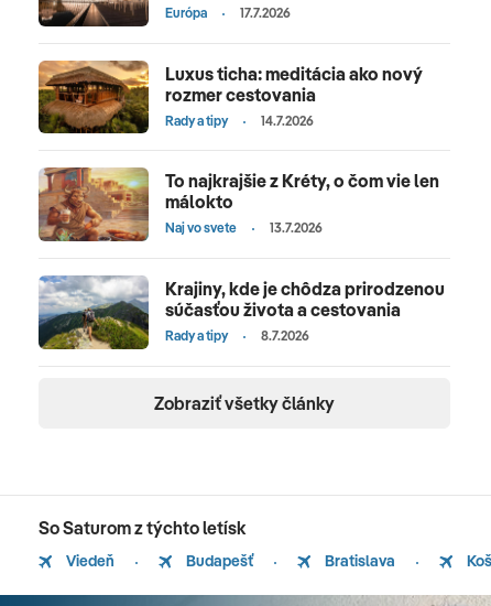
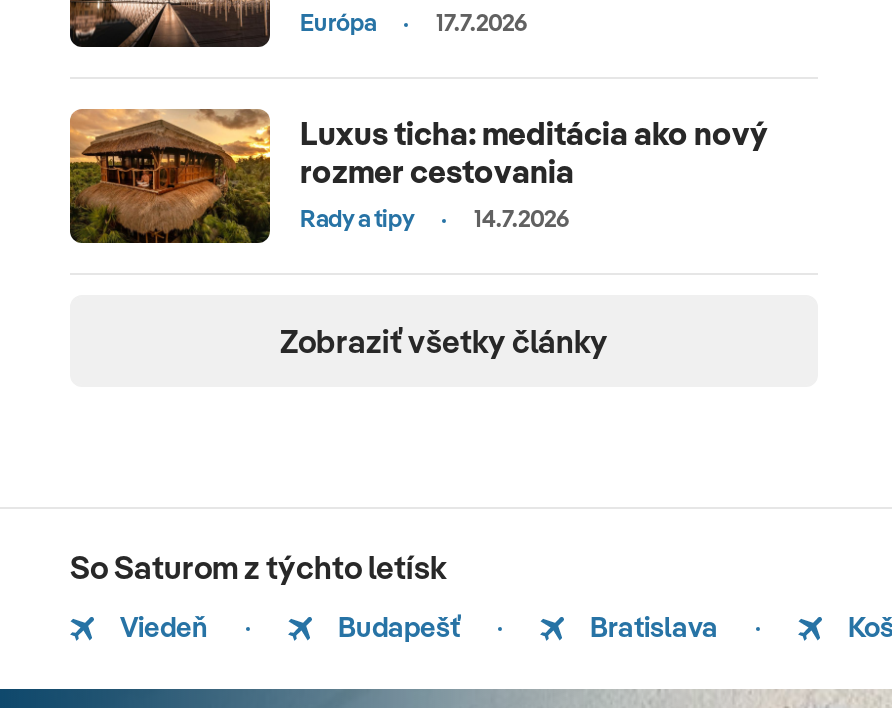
- [image]
- To najkrajšie z Kréty, o čom vie len
- málokto
- Naj vo svete
- 13.7.2026
- Krajiny, kde je chôdza prirodzenou
- súčasťou života a cestovania
- Rady a tipy
- 8.7.2026

- [image]
